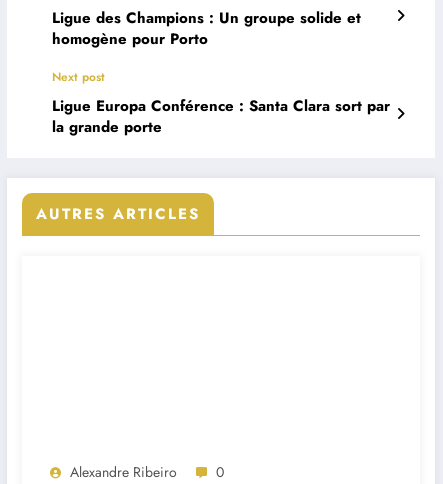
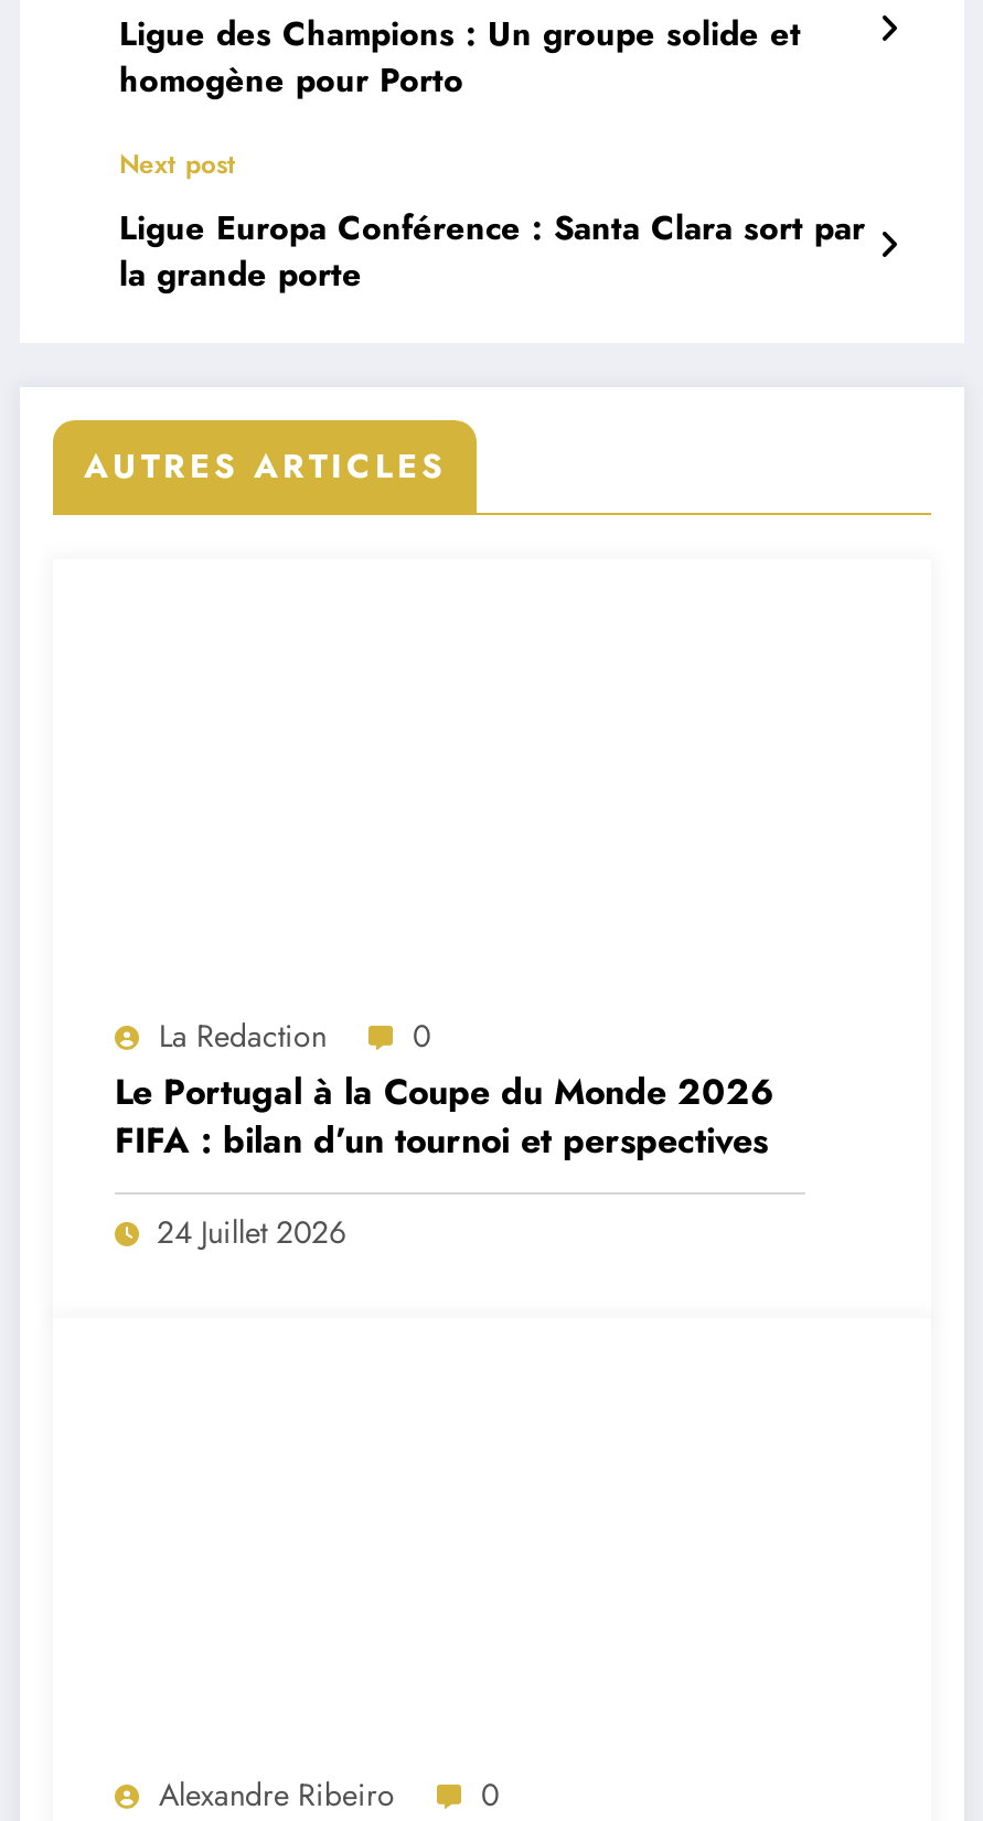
+ La Redaction
+ 0
+ Le Portugal à la Coupe du Monde 2026
+ FIFA : bilan d’un tournoi et perspectives
+ 24 Juillet 2026
